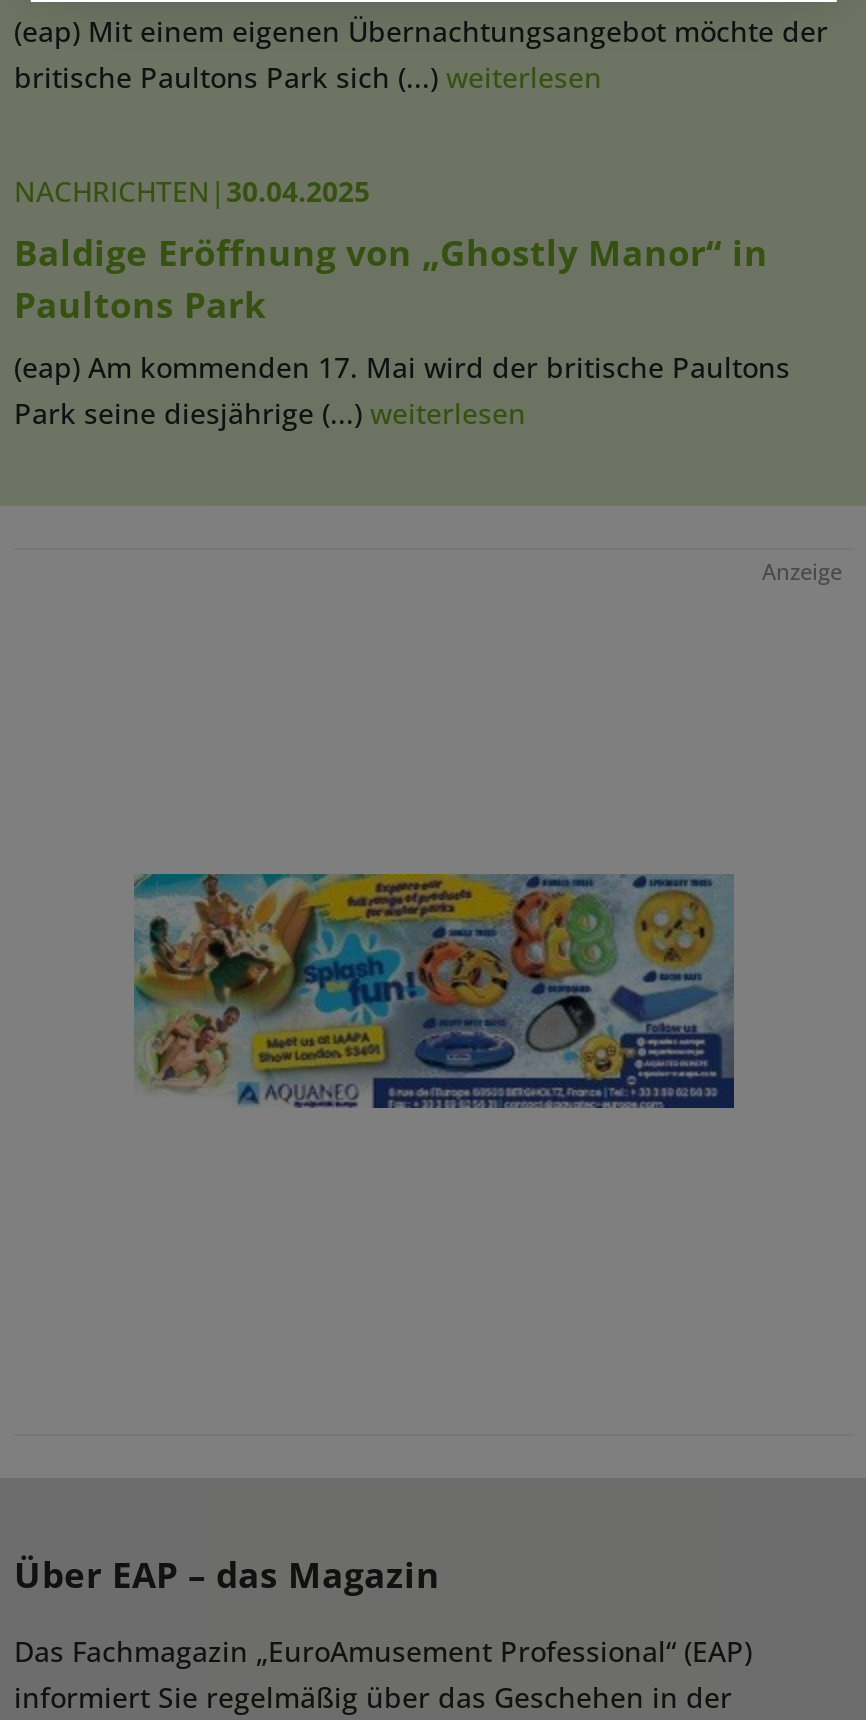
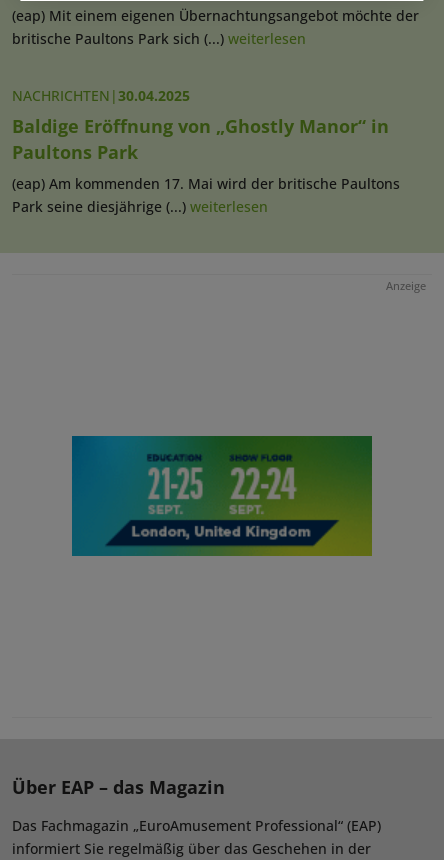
- [image]
+ [image]
